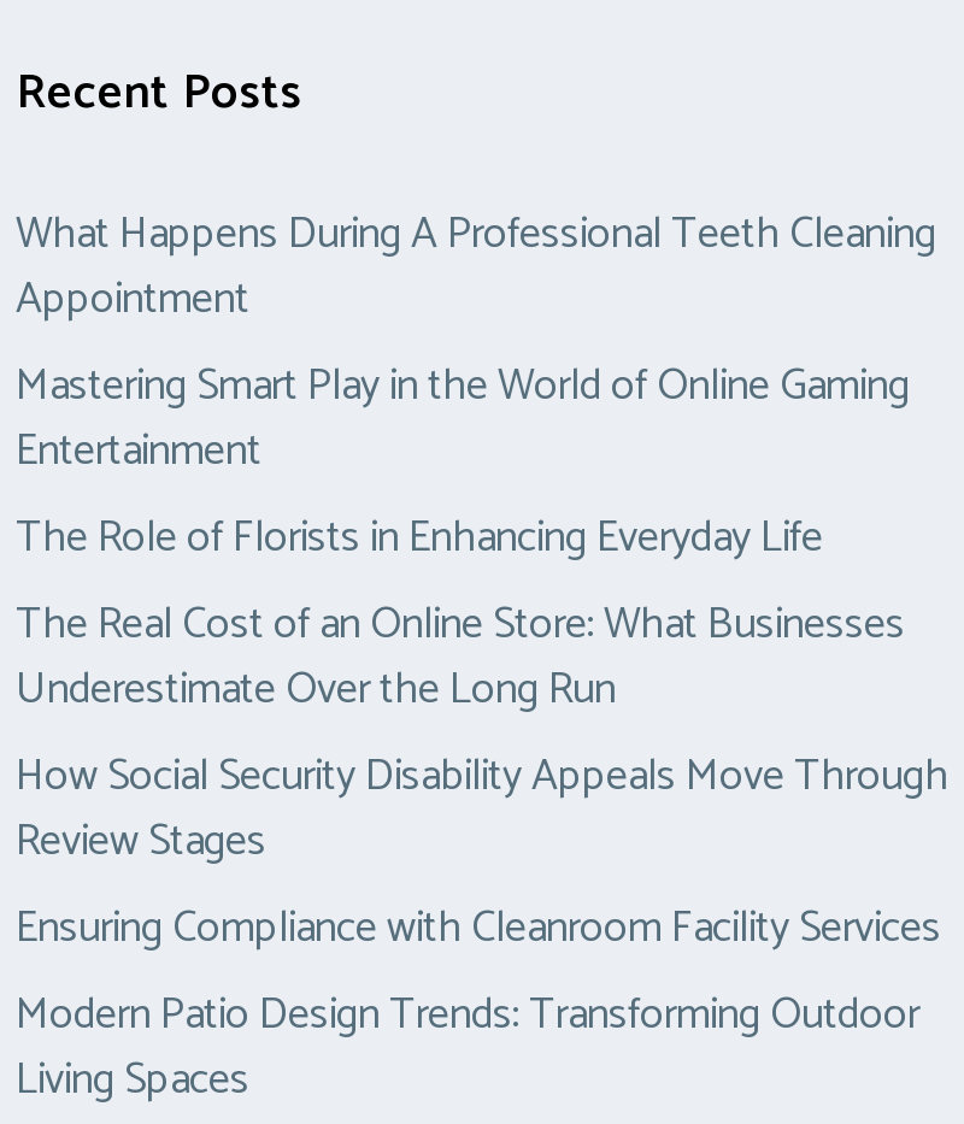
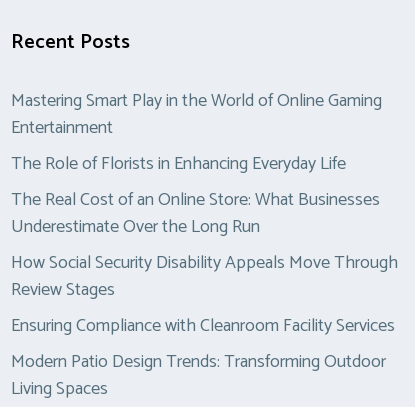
- What Happens During A Professional Teeth Cleaning
- Appointment
